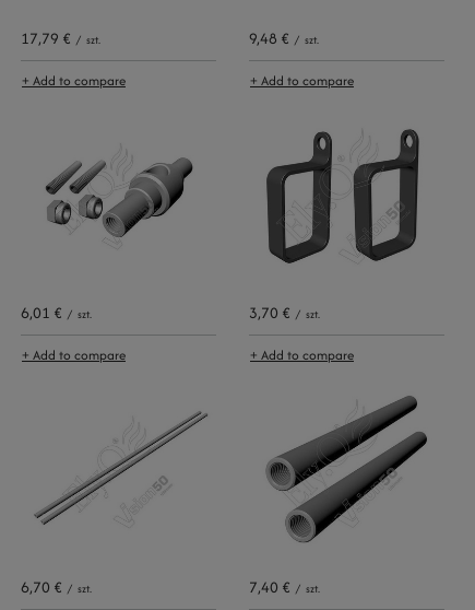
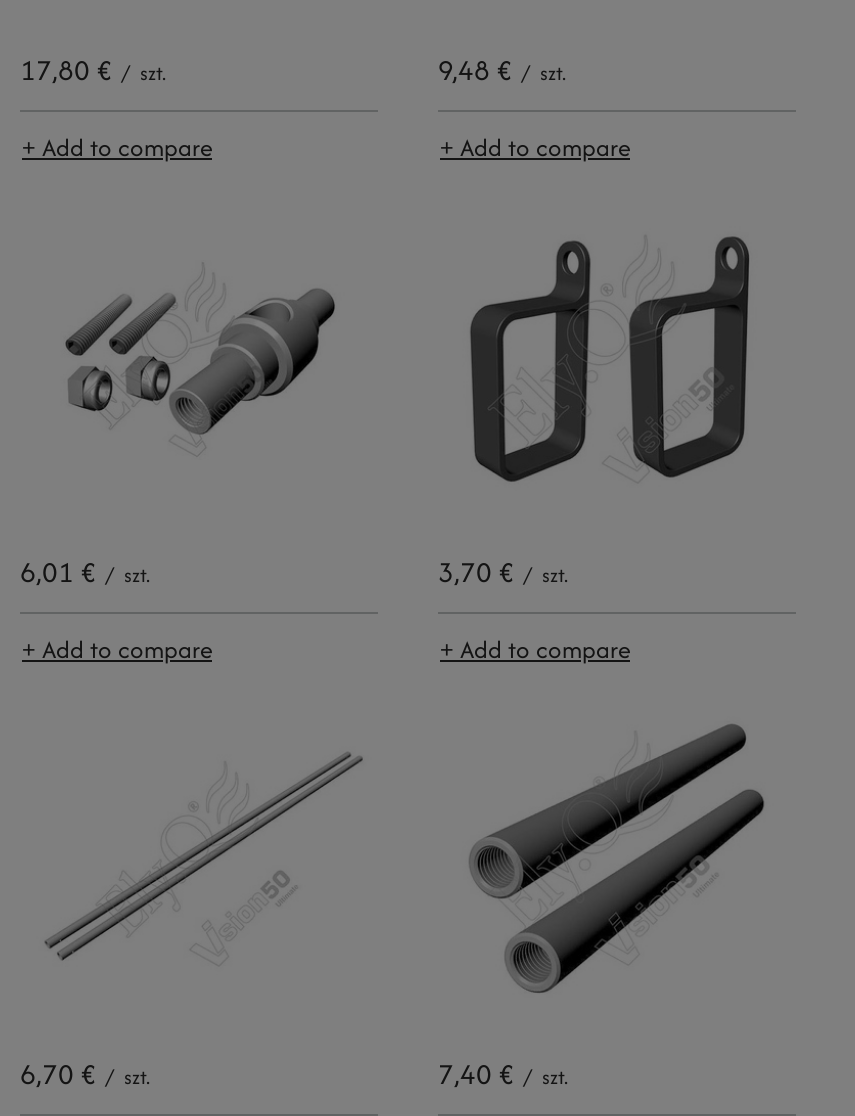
- 17,79 € / szt.
+ 17,80 € / szt.
